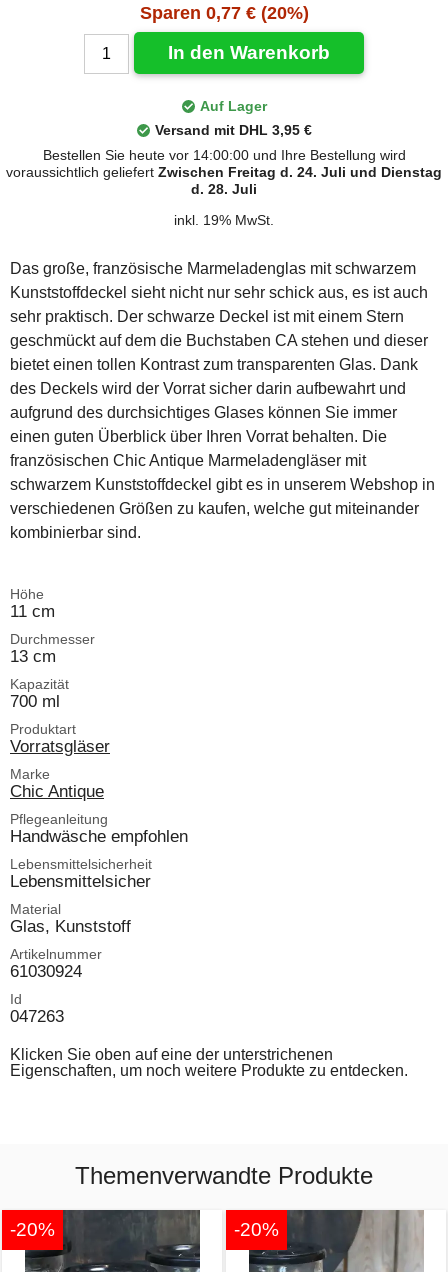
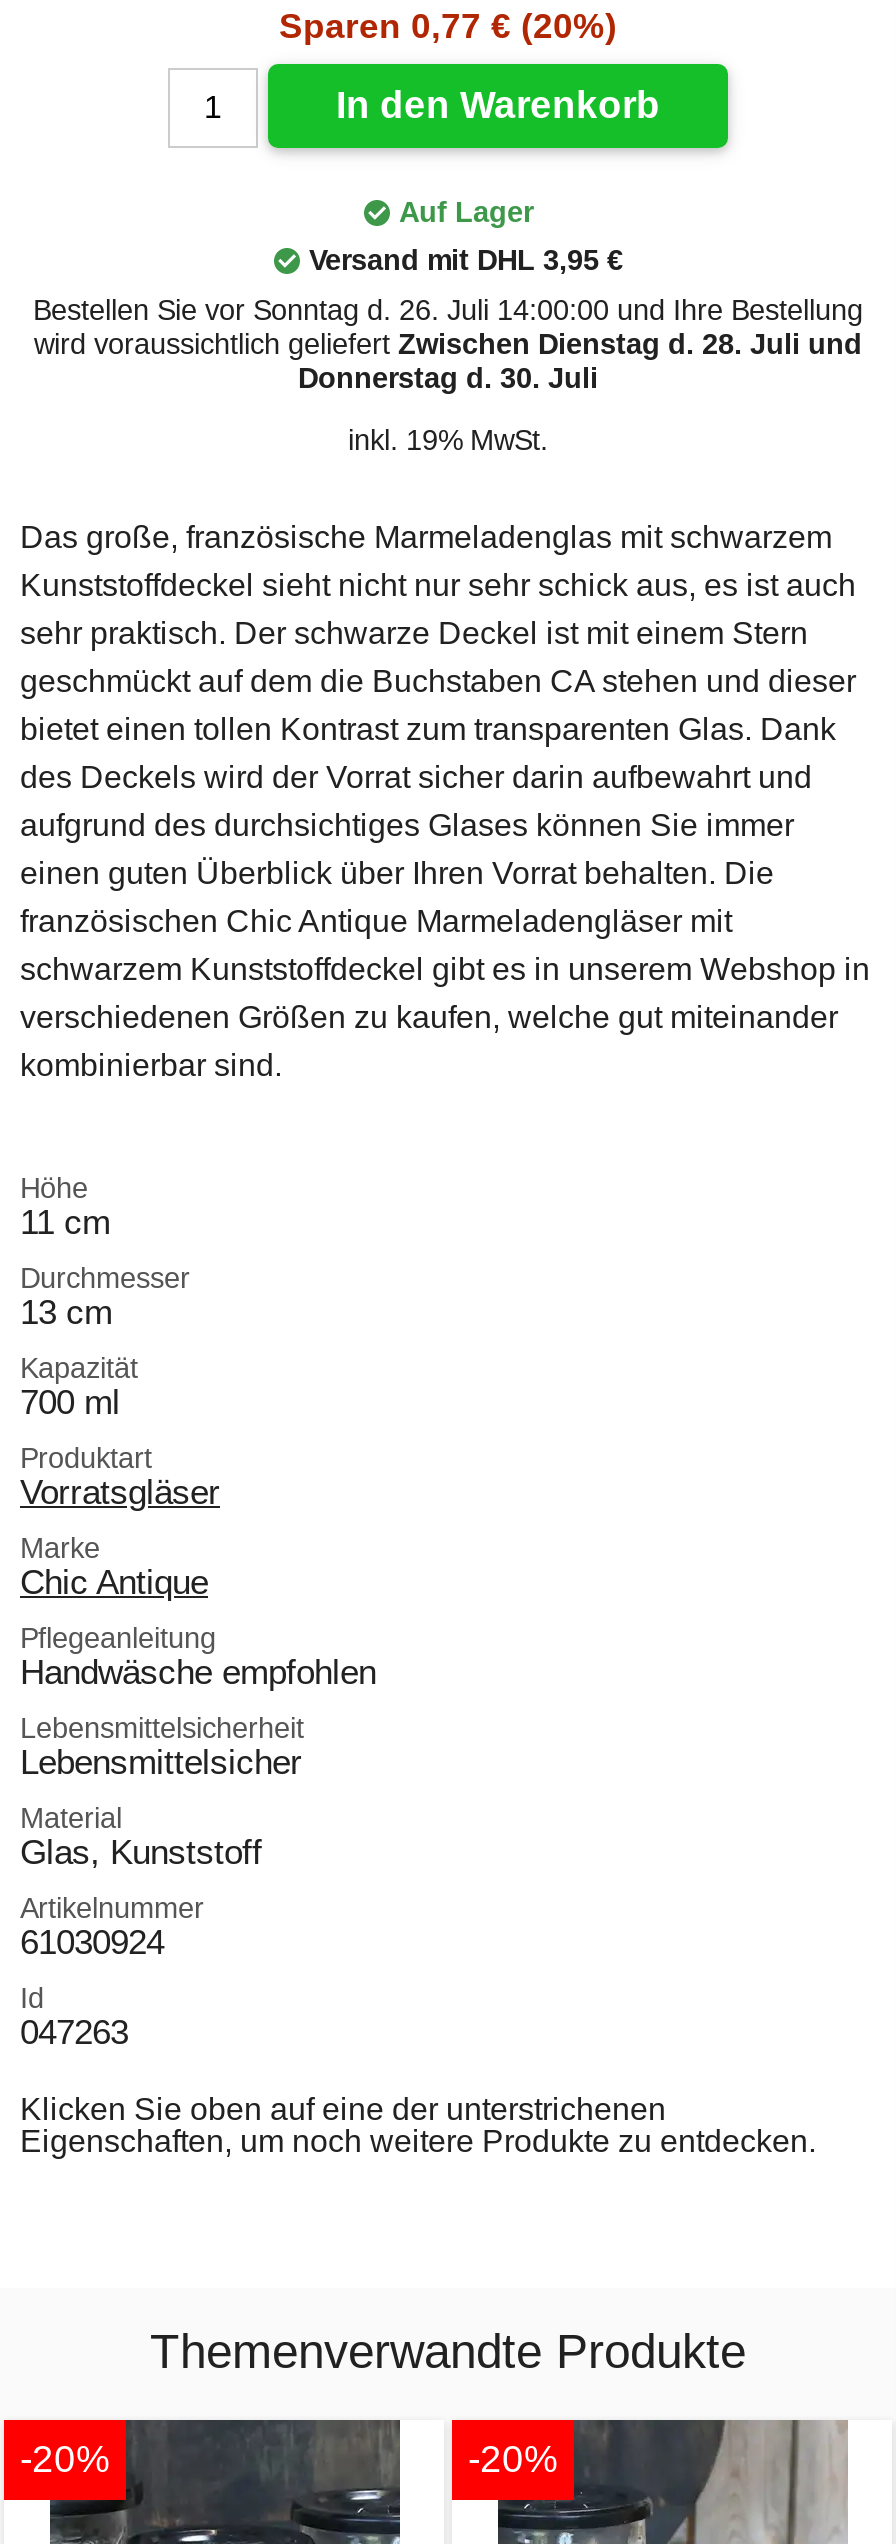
- Bestellen Sie heute vor 14:00:00 und Ihre Bestellung wird
- voraussichtlich geliefert Zwischen Freitag d. 24. Juli und Dienstag
- d. 28. Juli
+ Bestellen Sie vor Sonntag d. 26. Juli 14:00:00 und Ihre Bestellung
+ wird voraussichtlich geliefert Zwischen Dienstag d. 28. Juli und
+ Donnerstag d. 30. Juli
